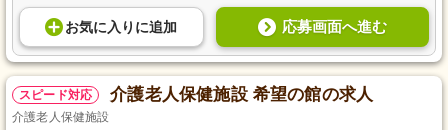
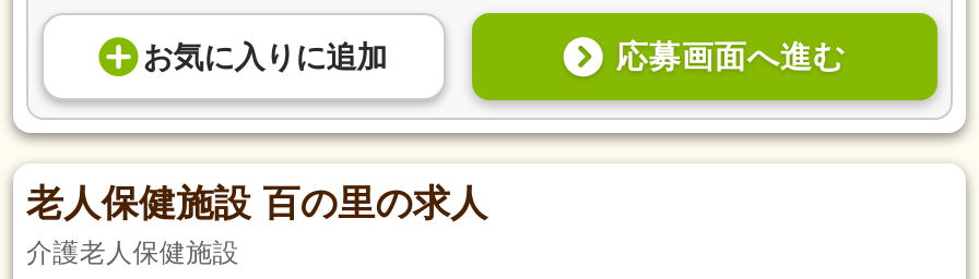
- スピード対応
- 介護老人保健施設 希望の館の求人
+ 老人保健施設 百の里の求人
